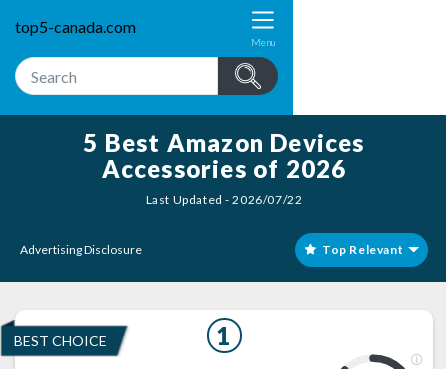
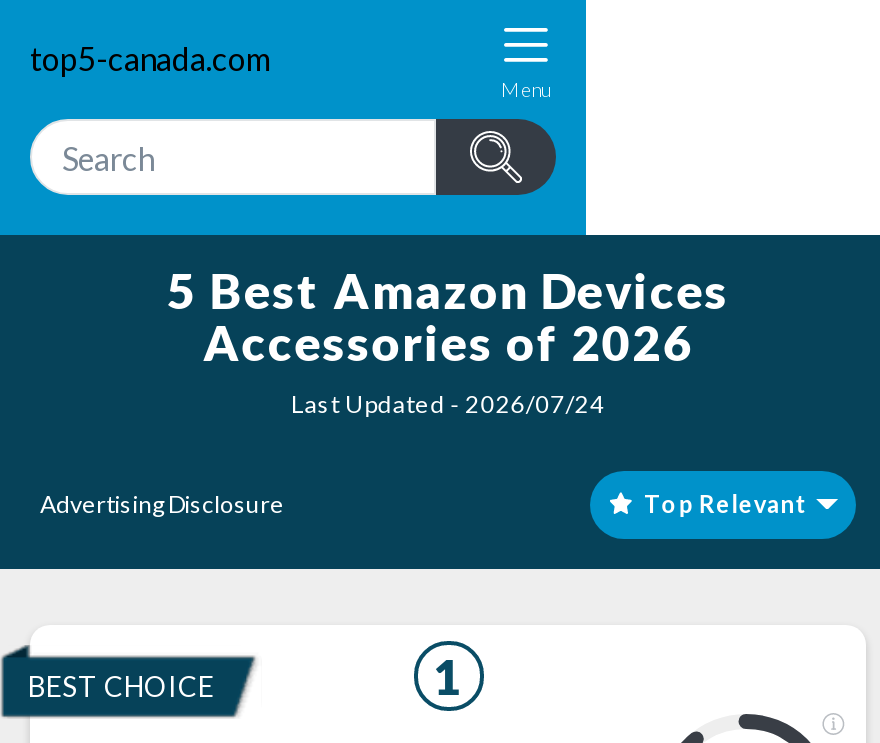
- Last Updated - 2026/07/22
+ Last Updated - 2026/07/24
